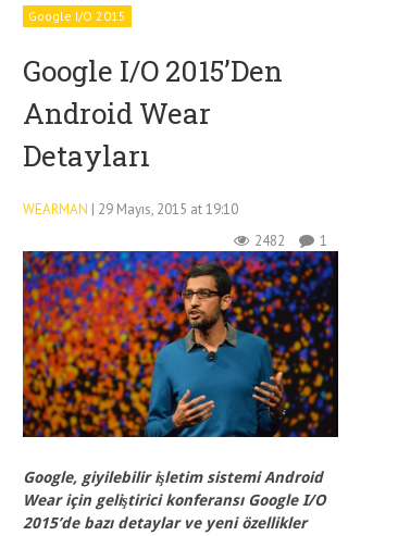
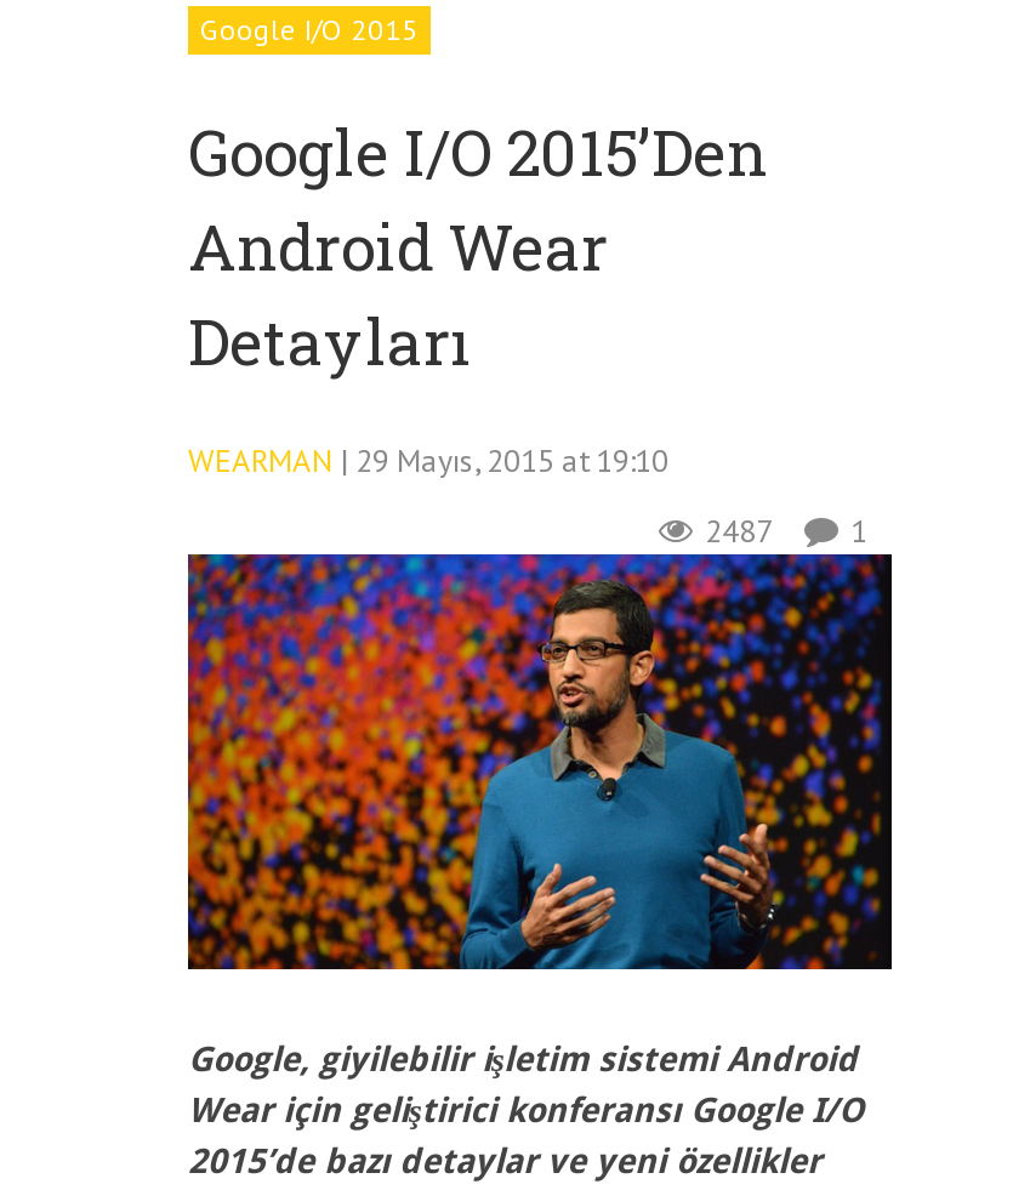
- 2482 1
+ 2487 1
